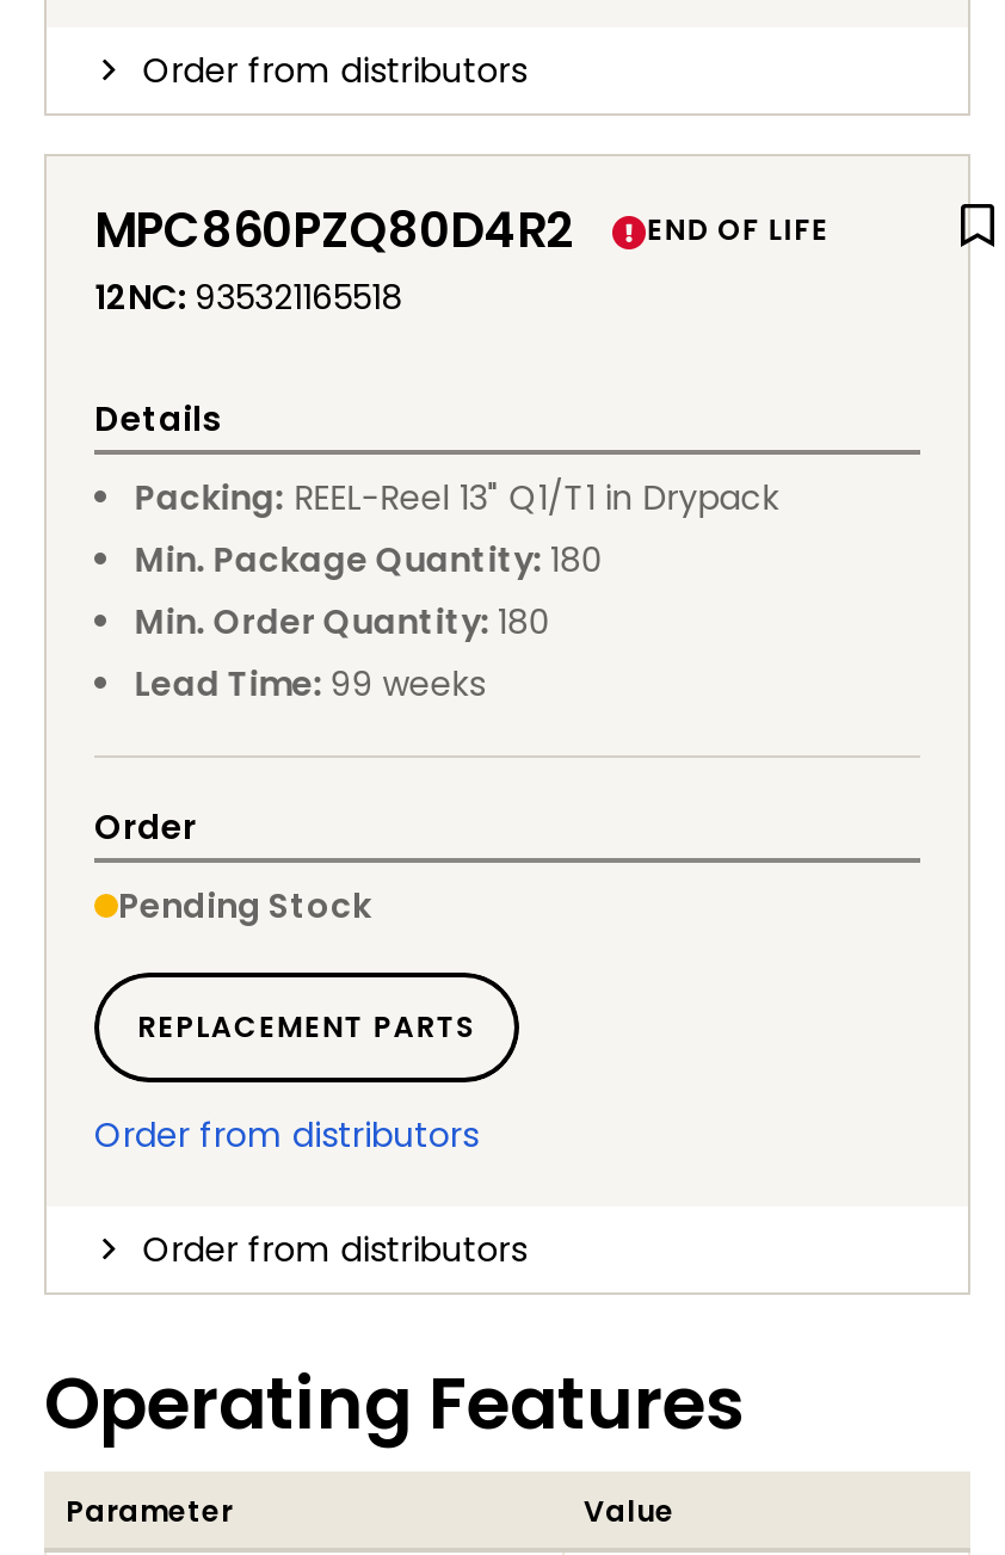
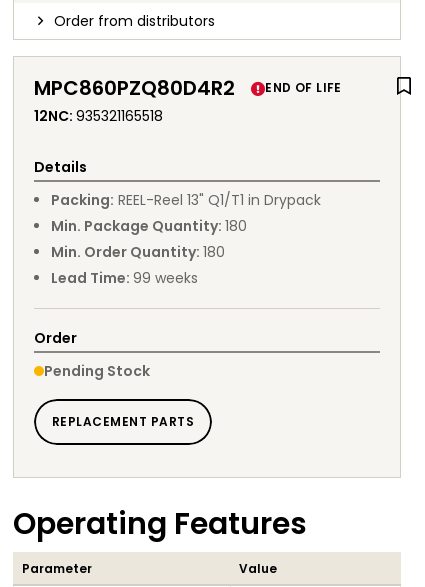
- Order from distributors
- Order from distributors
